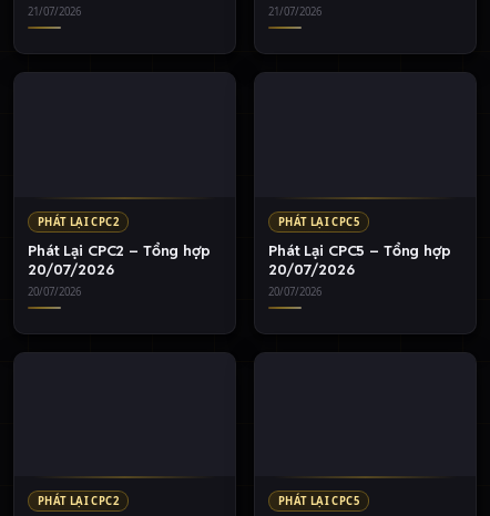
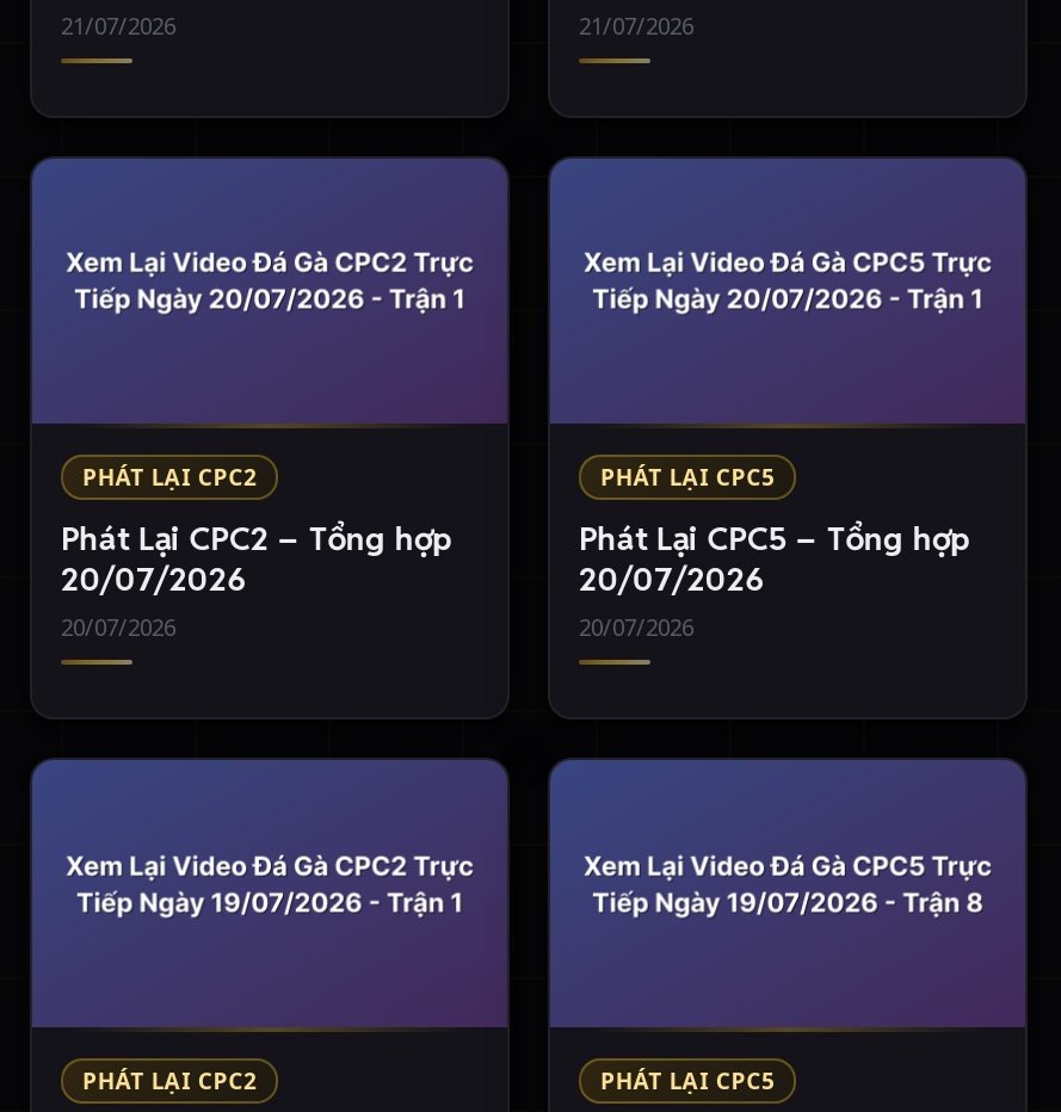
+ [image]

+ [image]

+ [image]

+ [image]
